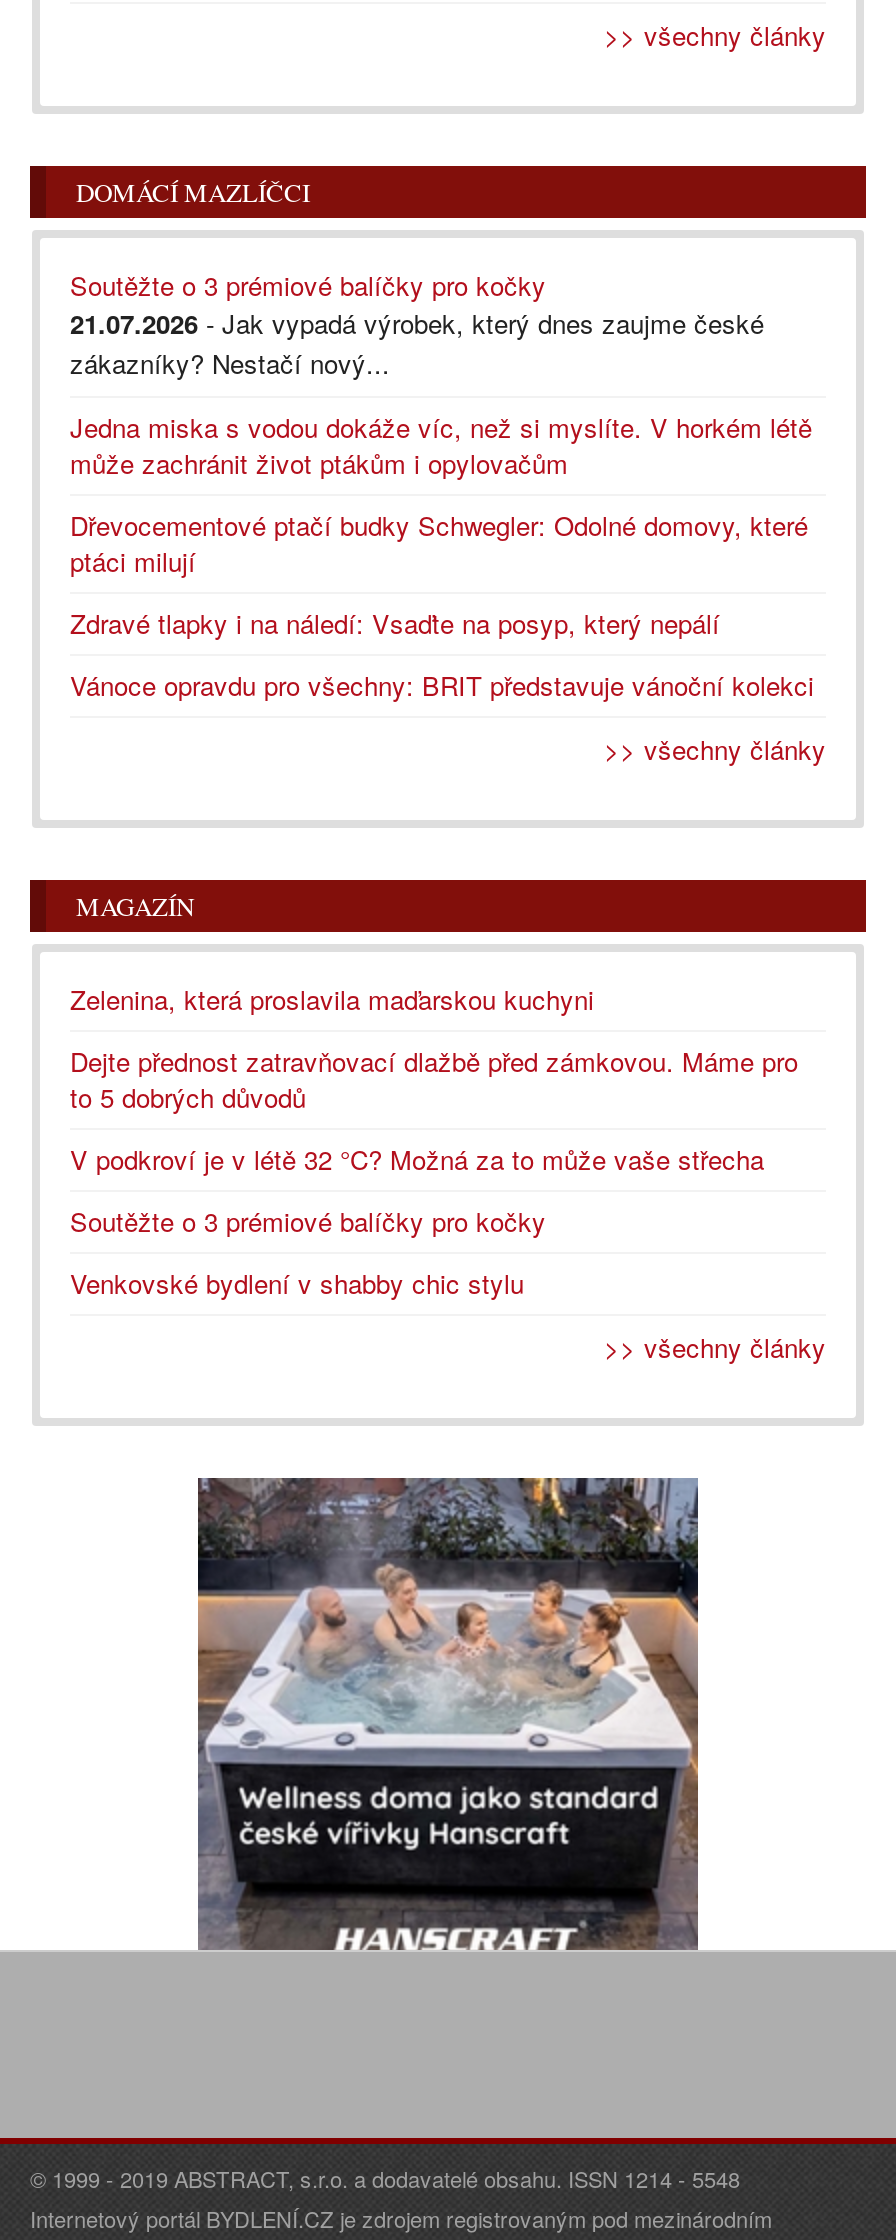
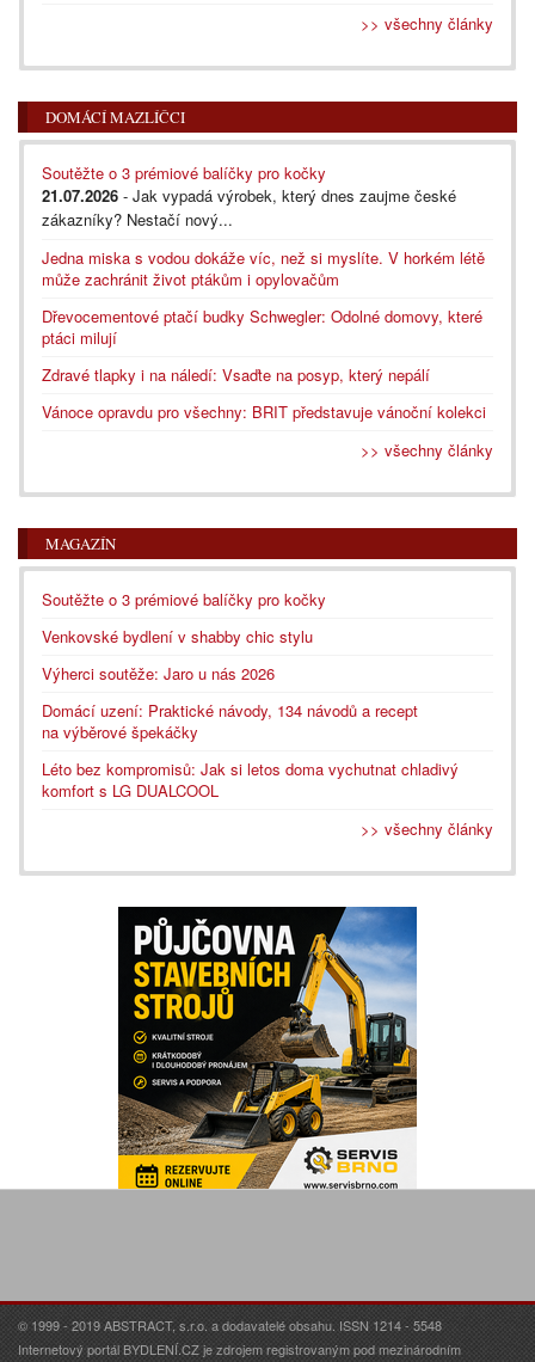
- Zelenina, která proslavila maďarskou kuchyni
- Dejte přednost zatravňovací dlažbě před zámkovou. Máme pro
- to 5 dobrých důvodů
- V podkroví je v létě 32 °C? Možná za to může vaše střecha

moved up: Soutěžte o 3 prémiové balíčky pro kočky | Venkovské bydlení v shabby chic stylu

+ Výherci soutěže: Jaro u nás 2026
+ Domácí uzení: Praktické návody, 134 návodů a recept
+ na výběrové špekáčky
+ Léto bez kompromisů: Jak si letos doma vychutnat chladivý
+ komfort s LG DUALCOOL

- [image]
+ [image]
